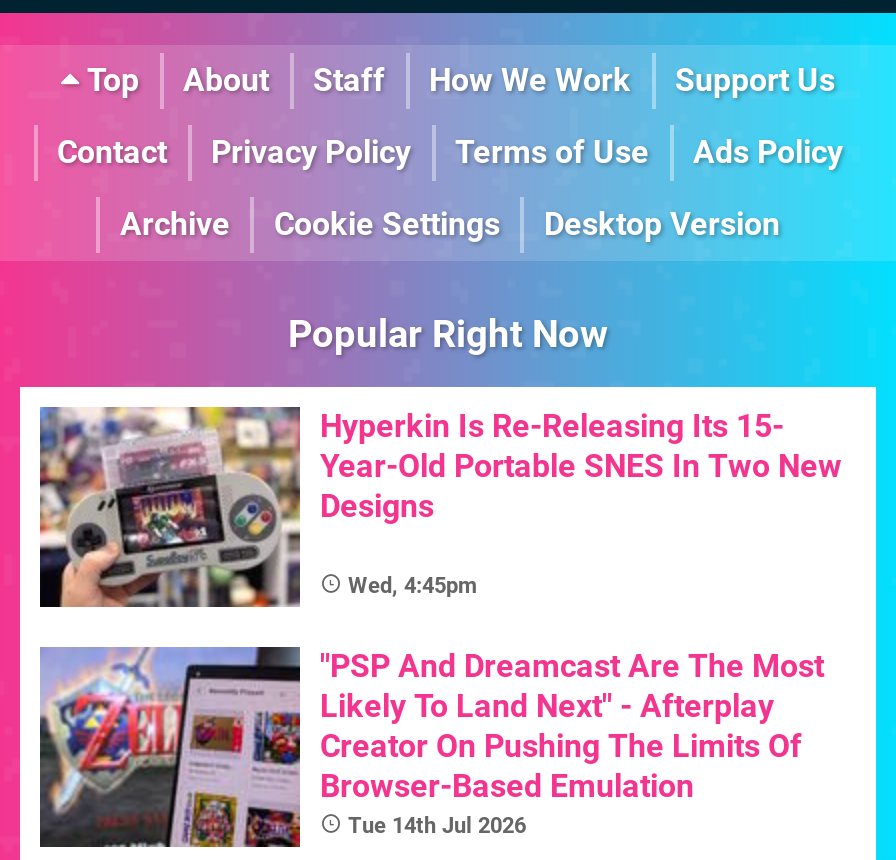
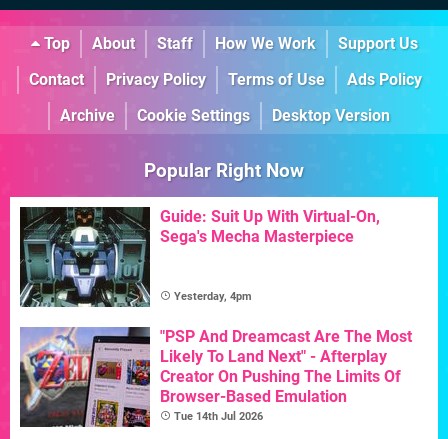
- [image]
- Hyperkin Is Re-Releasing Its 15-
- Year-Old Portable SNES In Two New
- Designs
+ [image]
+ Guide: Suit Up With Virtual-On,
+ Sega's Mecha Masterpiece

- Wed, 4:45pm
+ Yesterday, 4pm
